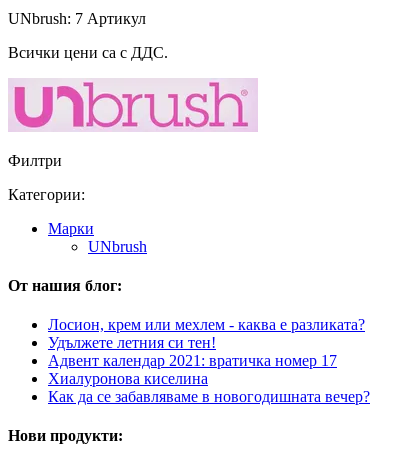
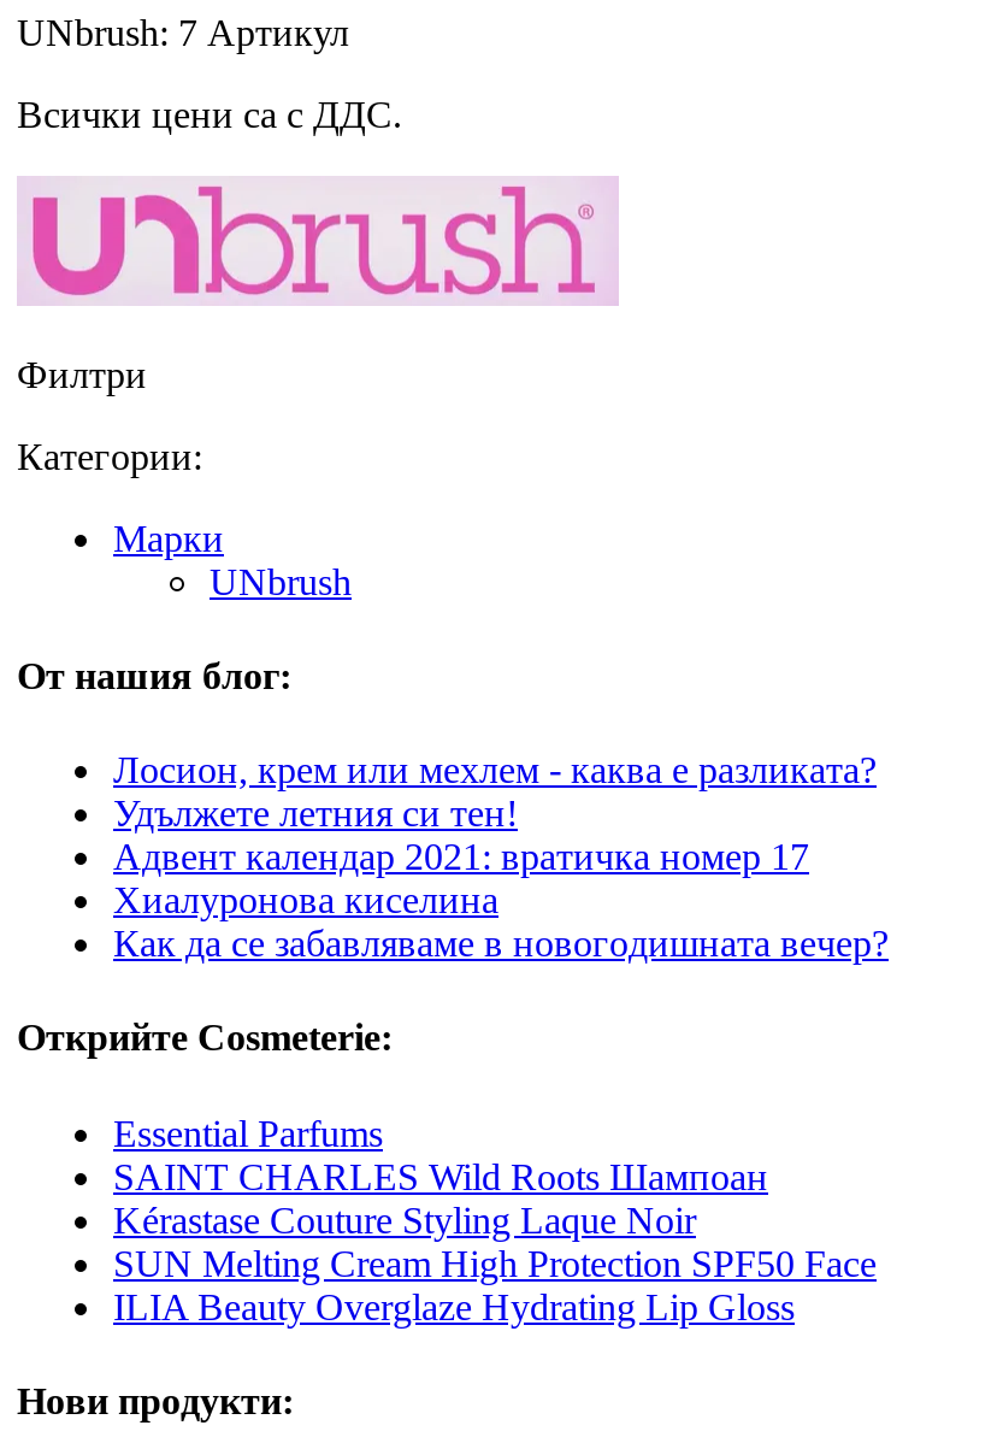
+ Открийте Cosmeterie:
+ Essential Parfums
+ SAINT CHARLES Wild Roots Шампоан
+ Kérastase Couture Styling Laque Noir
+ SUN Melting Cream High Protection SPF50 Face
+ ILIA Beauty Overglaze Hydrating Lip Gloss
